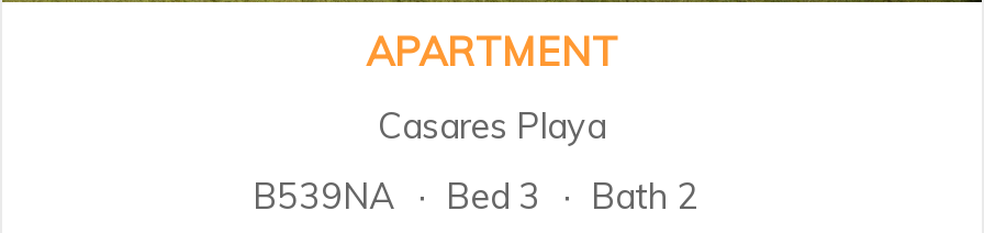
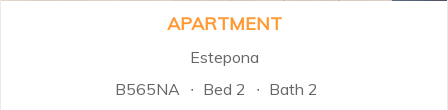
- Casares Playa
+ Estepona

- B539NA
- Bed 3
+ B565NA
+ Bed 2
